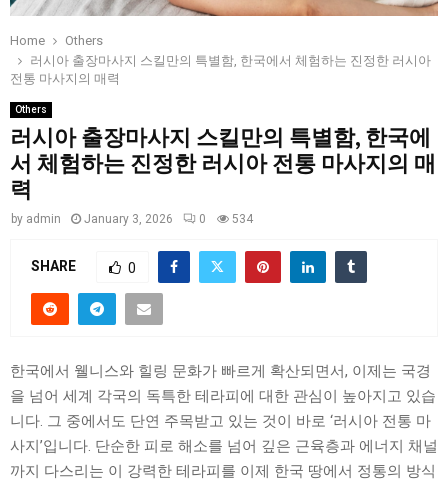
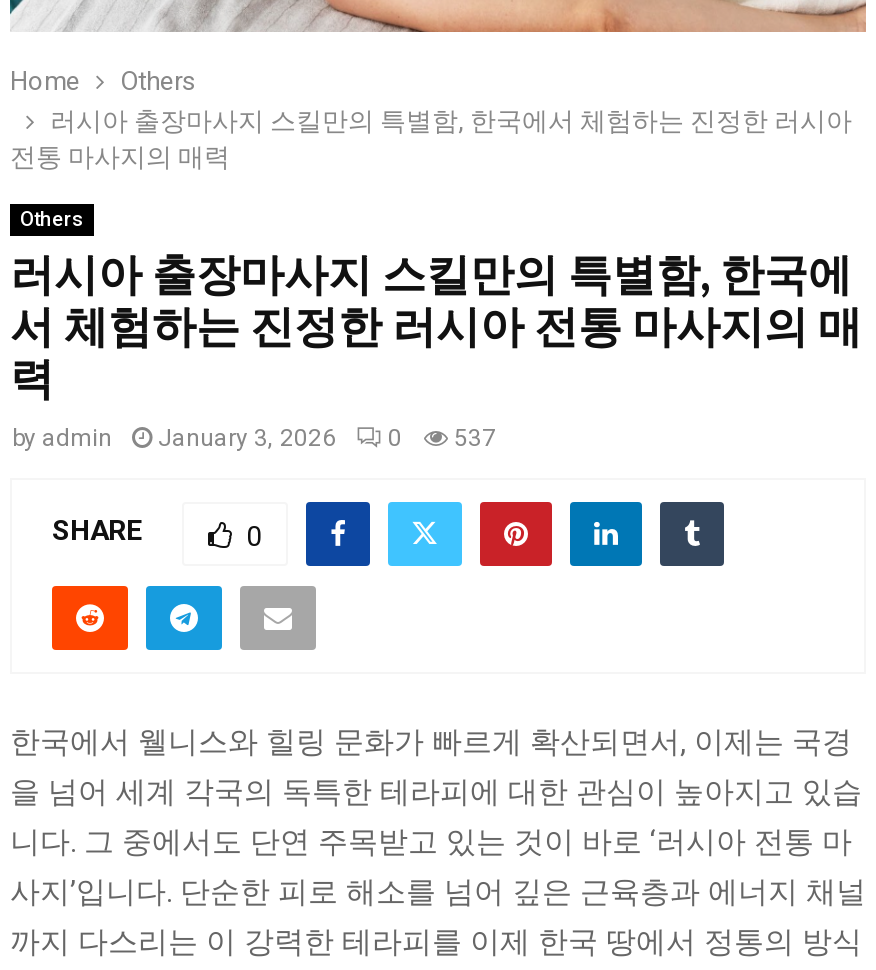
- by admin January 3, 2026 0 534
+ by admin January 3, 2026 0 537
